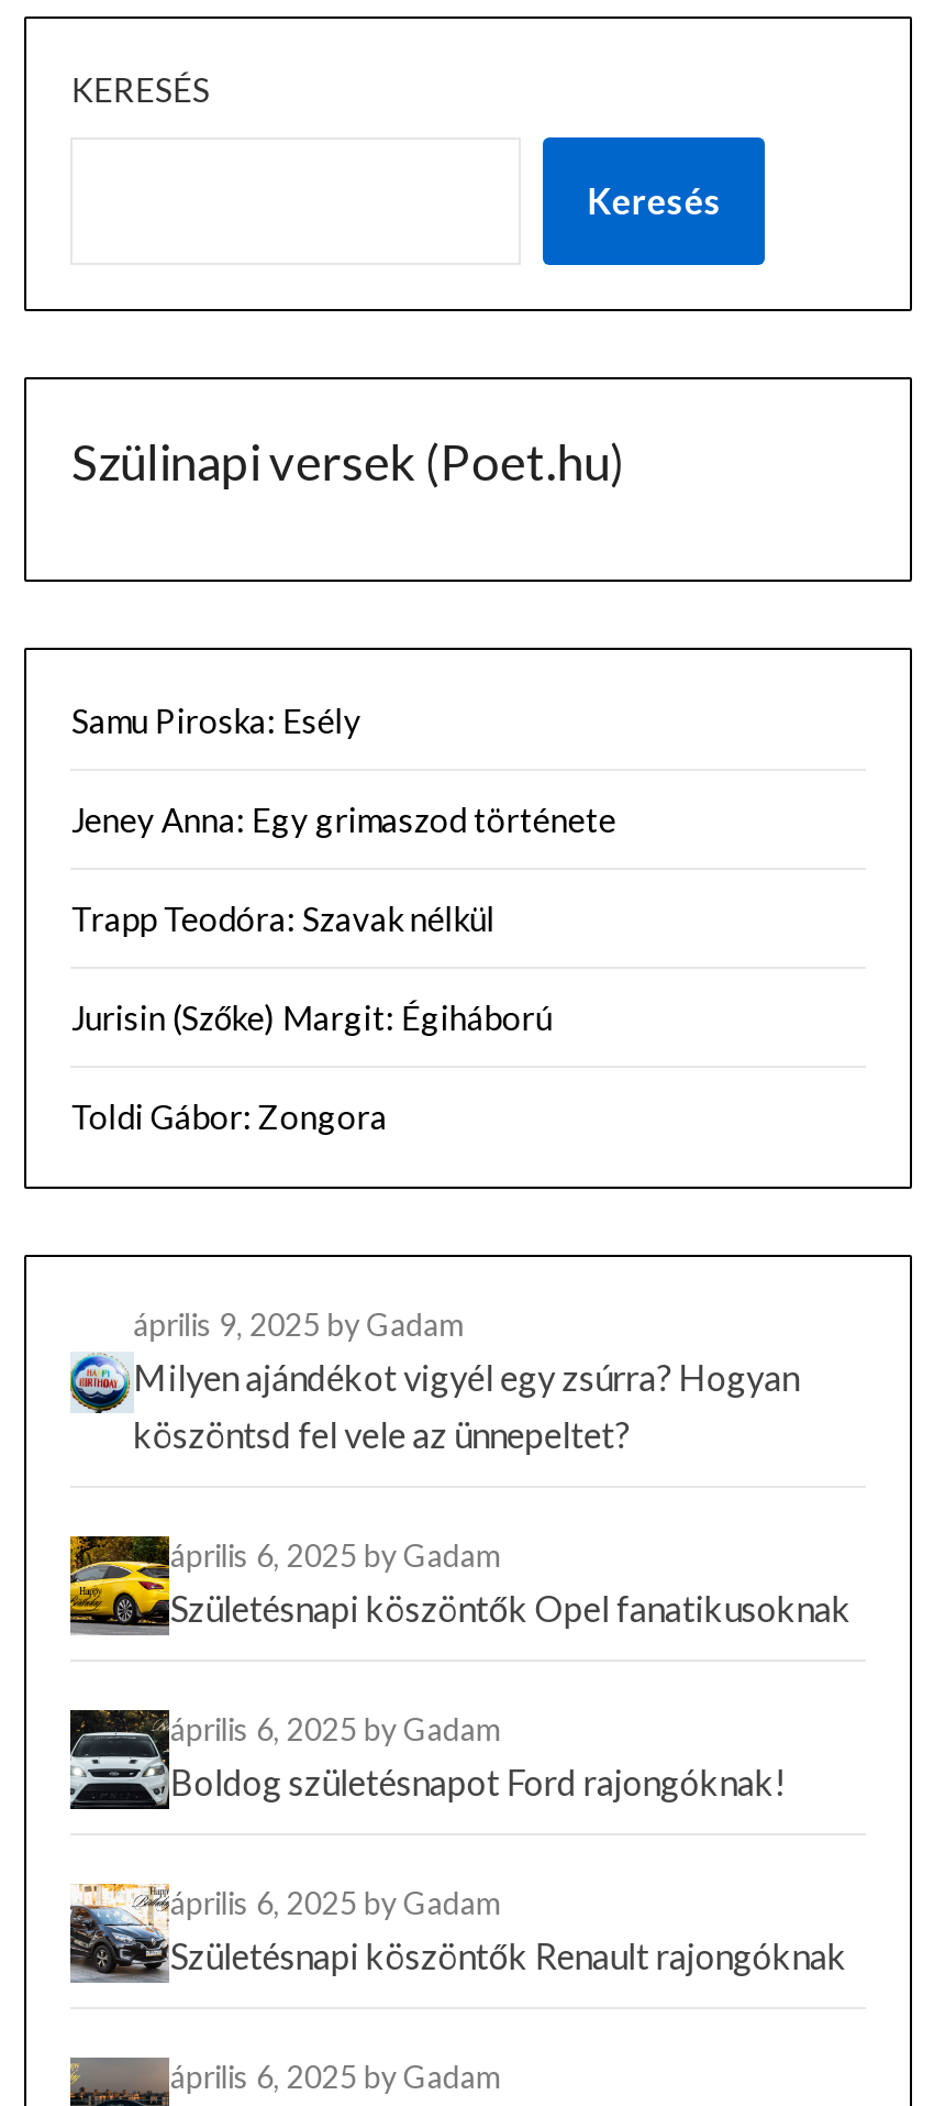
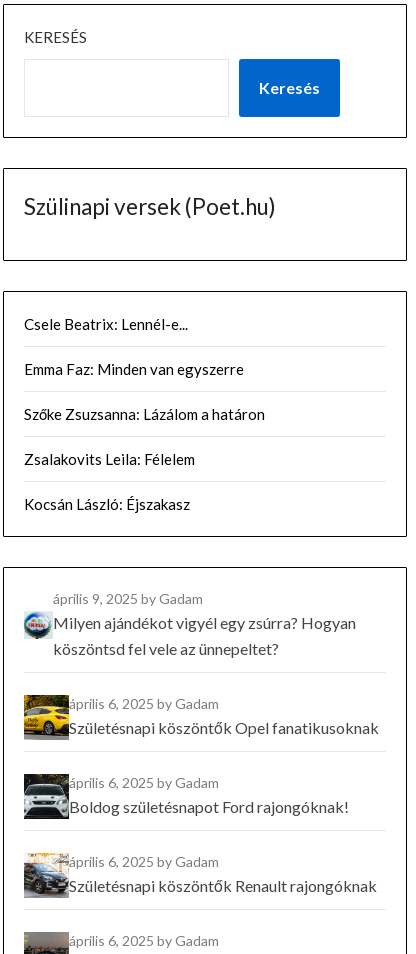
- Samu Piroska: Esély
+ Csele Beatrix: Lennél-e...

- Jeney Anna: Egy grimaszod története
+ Emma Faz: Minden van egyszerre

- Trapp Teodóra: Szavak nélkül
+ Szőke Zsuzsanna: Lázálom a határon

- Jurisin (Szőke) Margit: Égiháború
+ Zsalakovits Leila: Félelem

- Toldi Gábor: Zongora
+ Kocsán László: Éjszakasz
